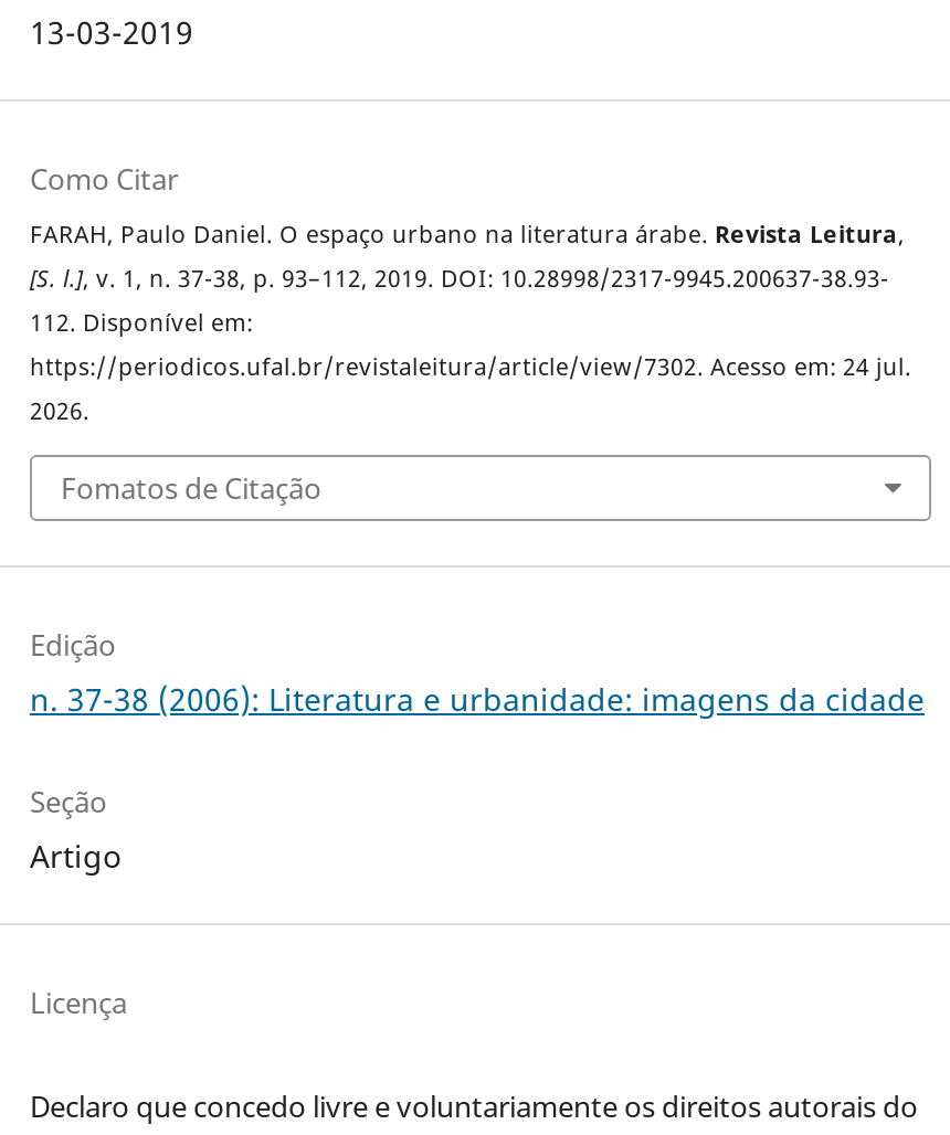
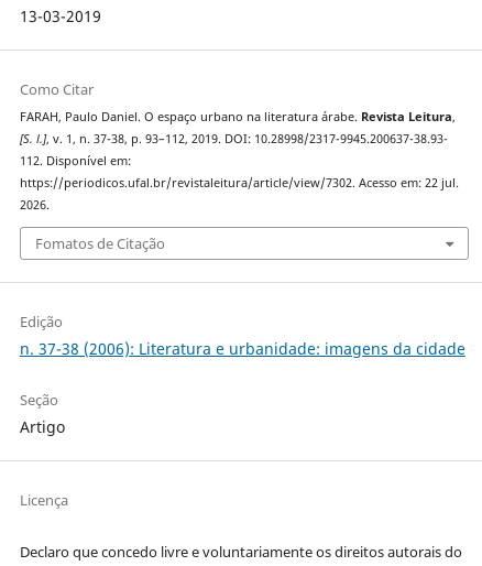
- https://periodicos.ufal.br/revistaleitura/article/view/7302. Acesso em: 24 jul.
+ https://periodicos.ufal.br/revistaleitura/article/view/7302. Acesso em: 22 jul.
